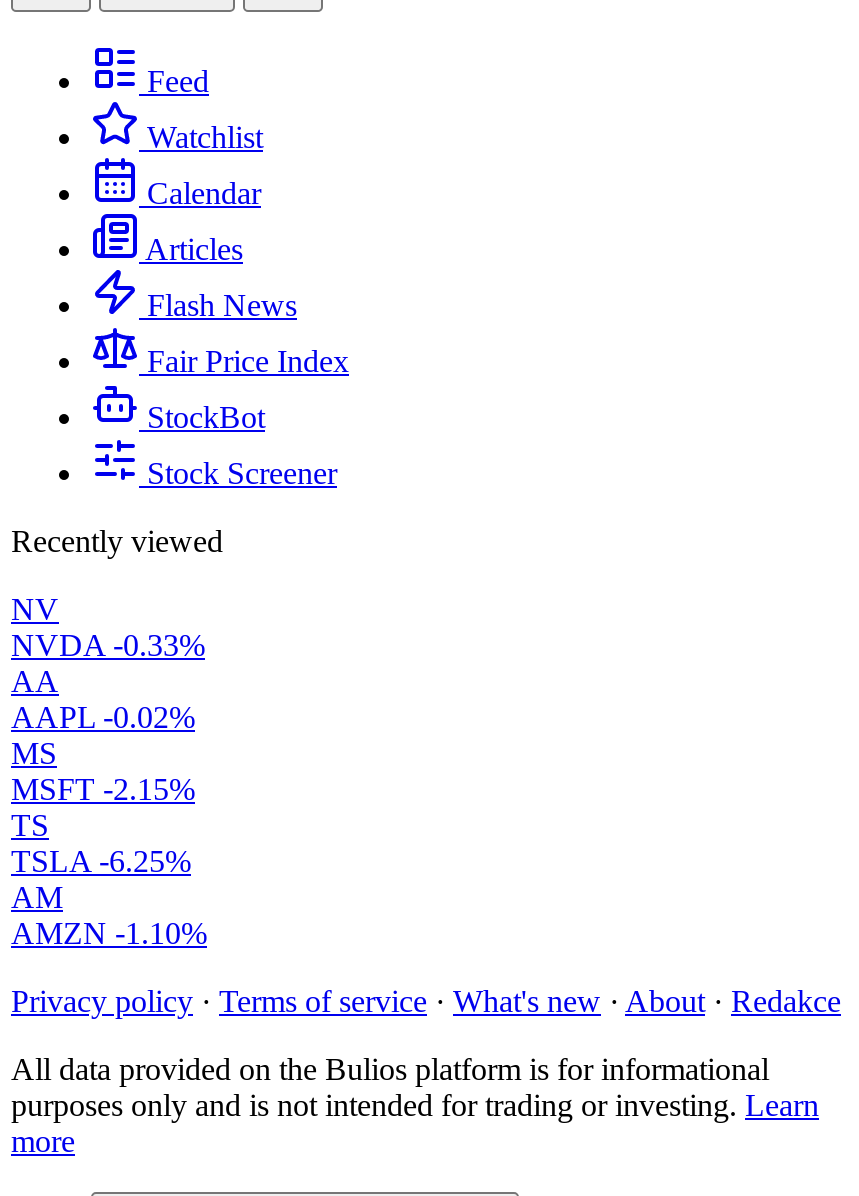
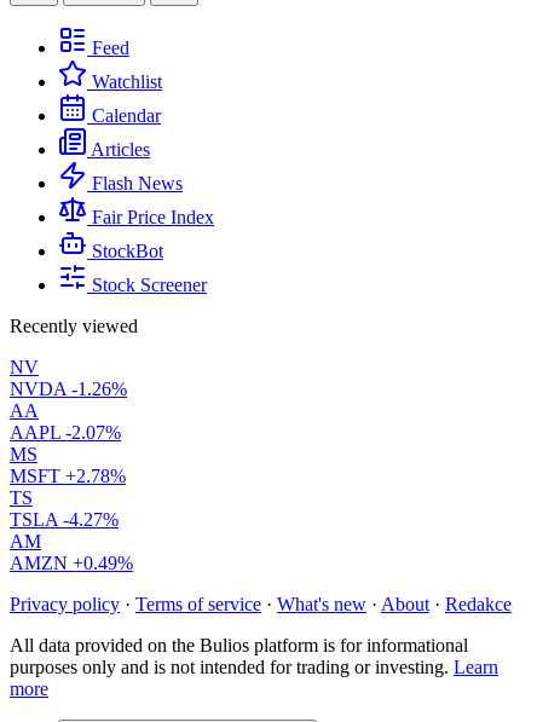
- NVDA -0.33%
+ NVDA -1.26%

- AAPL -0.02%
+ AAPL -2.07%

- MSFT -2.15%
+ MSFT +2.78%

- TSLA -6.25%
+ TSLA -4.27%

- AMZN -1.10%
+ AMZN +0.49%
